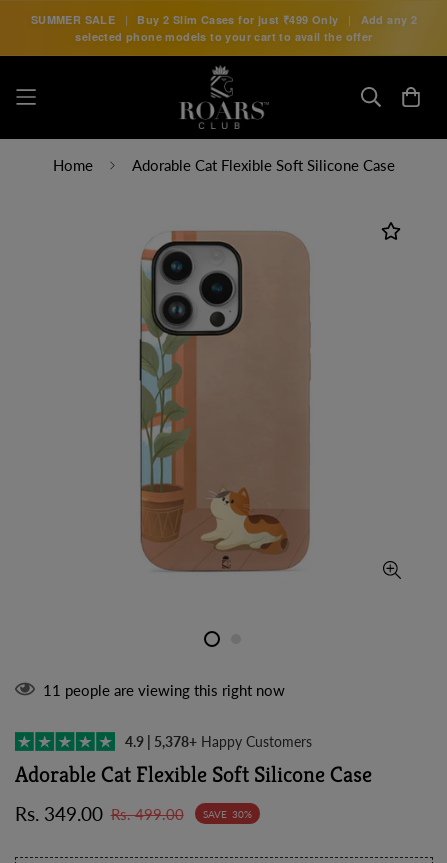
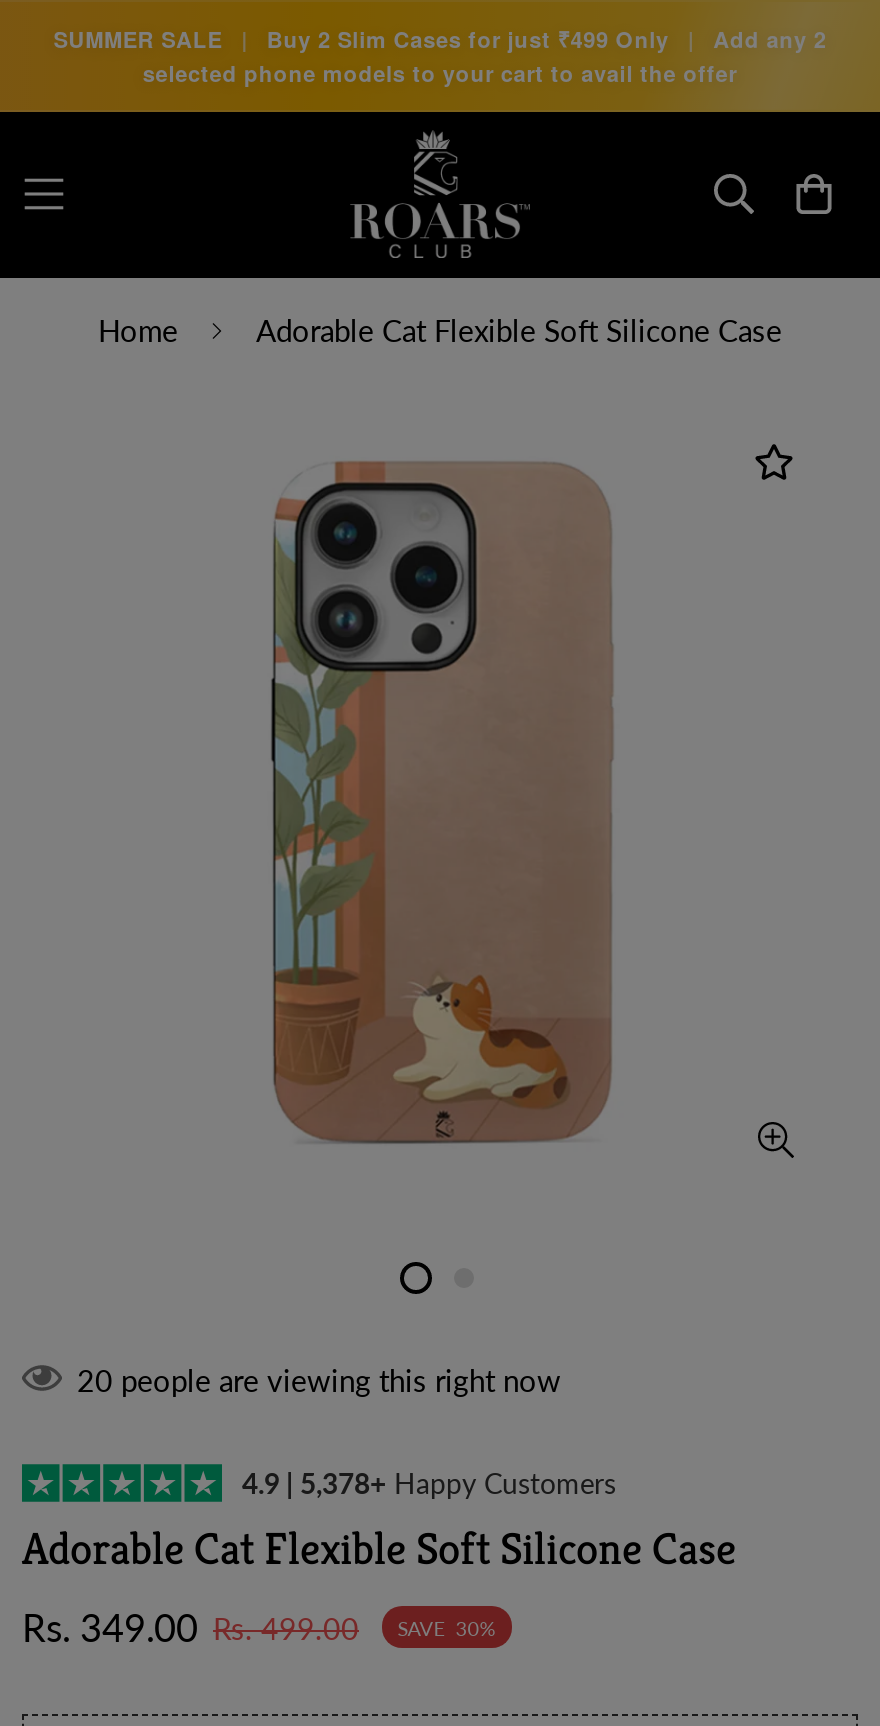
- 11 people are viewing this right now
+ 20 people are viewing this right now
